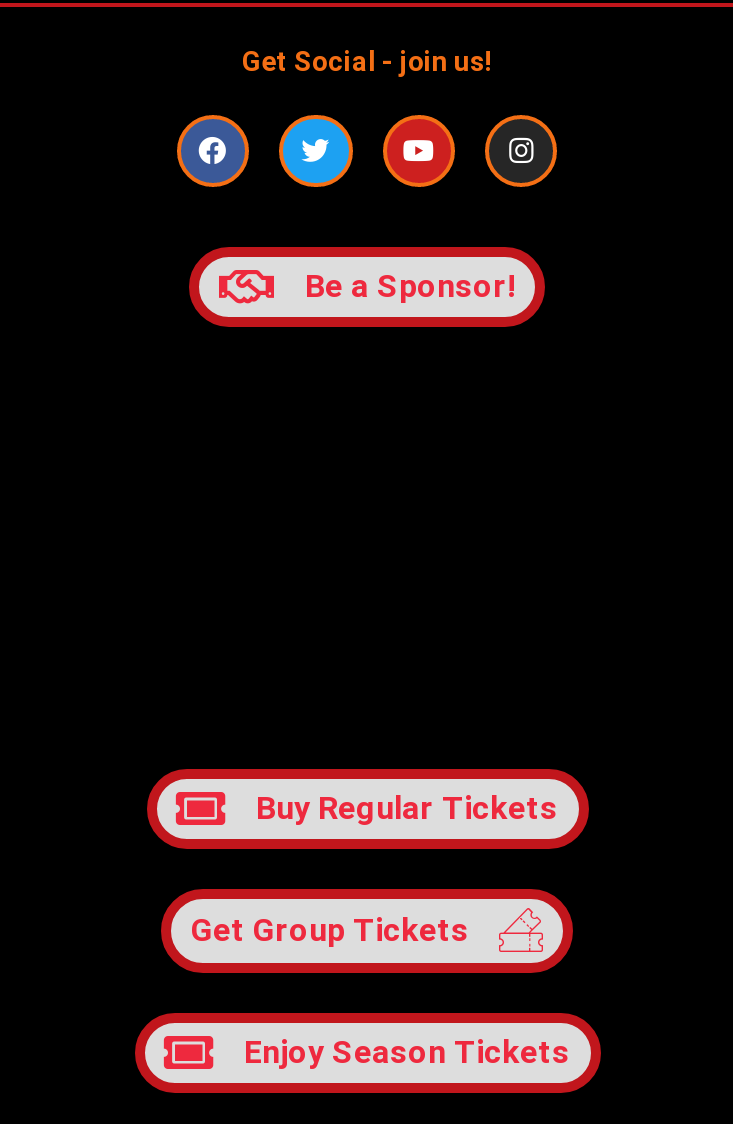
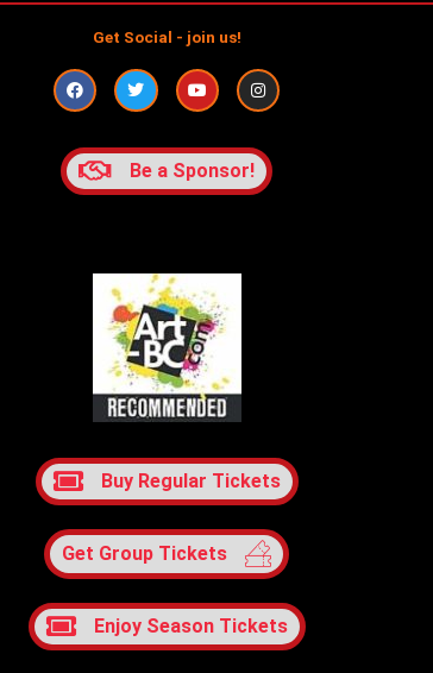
+ [image]
